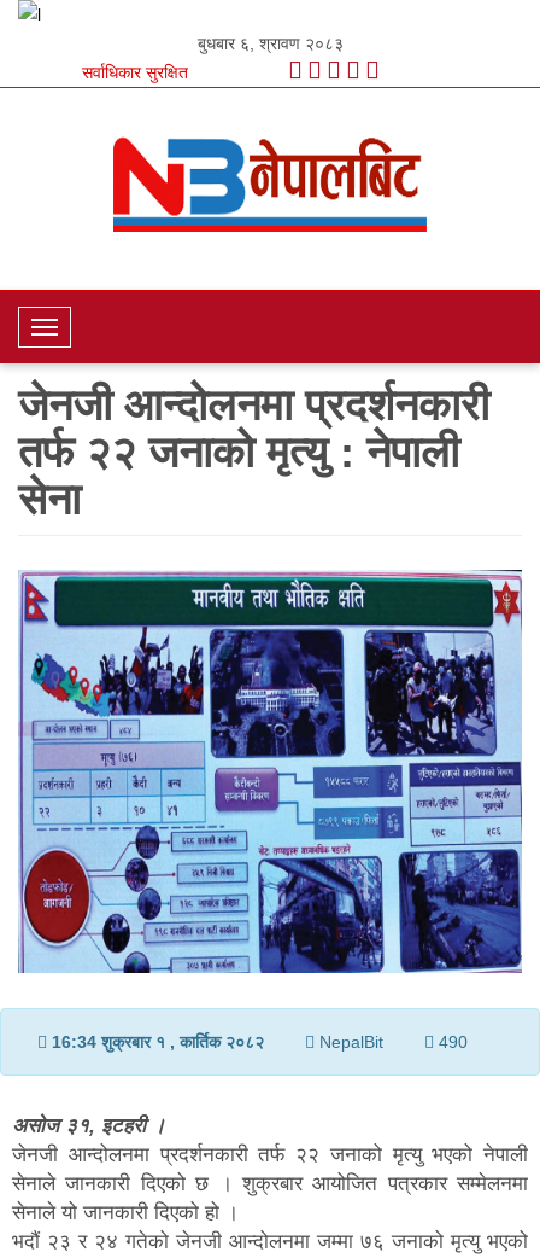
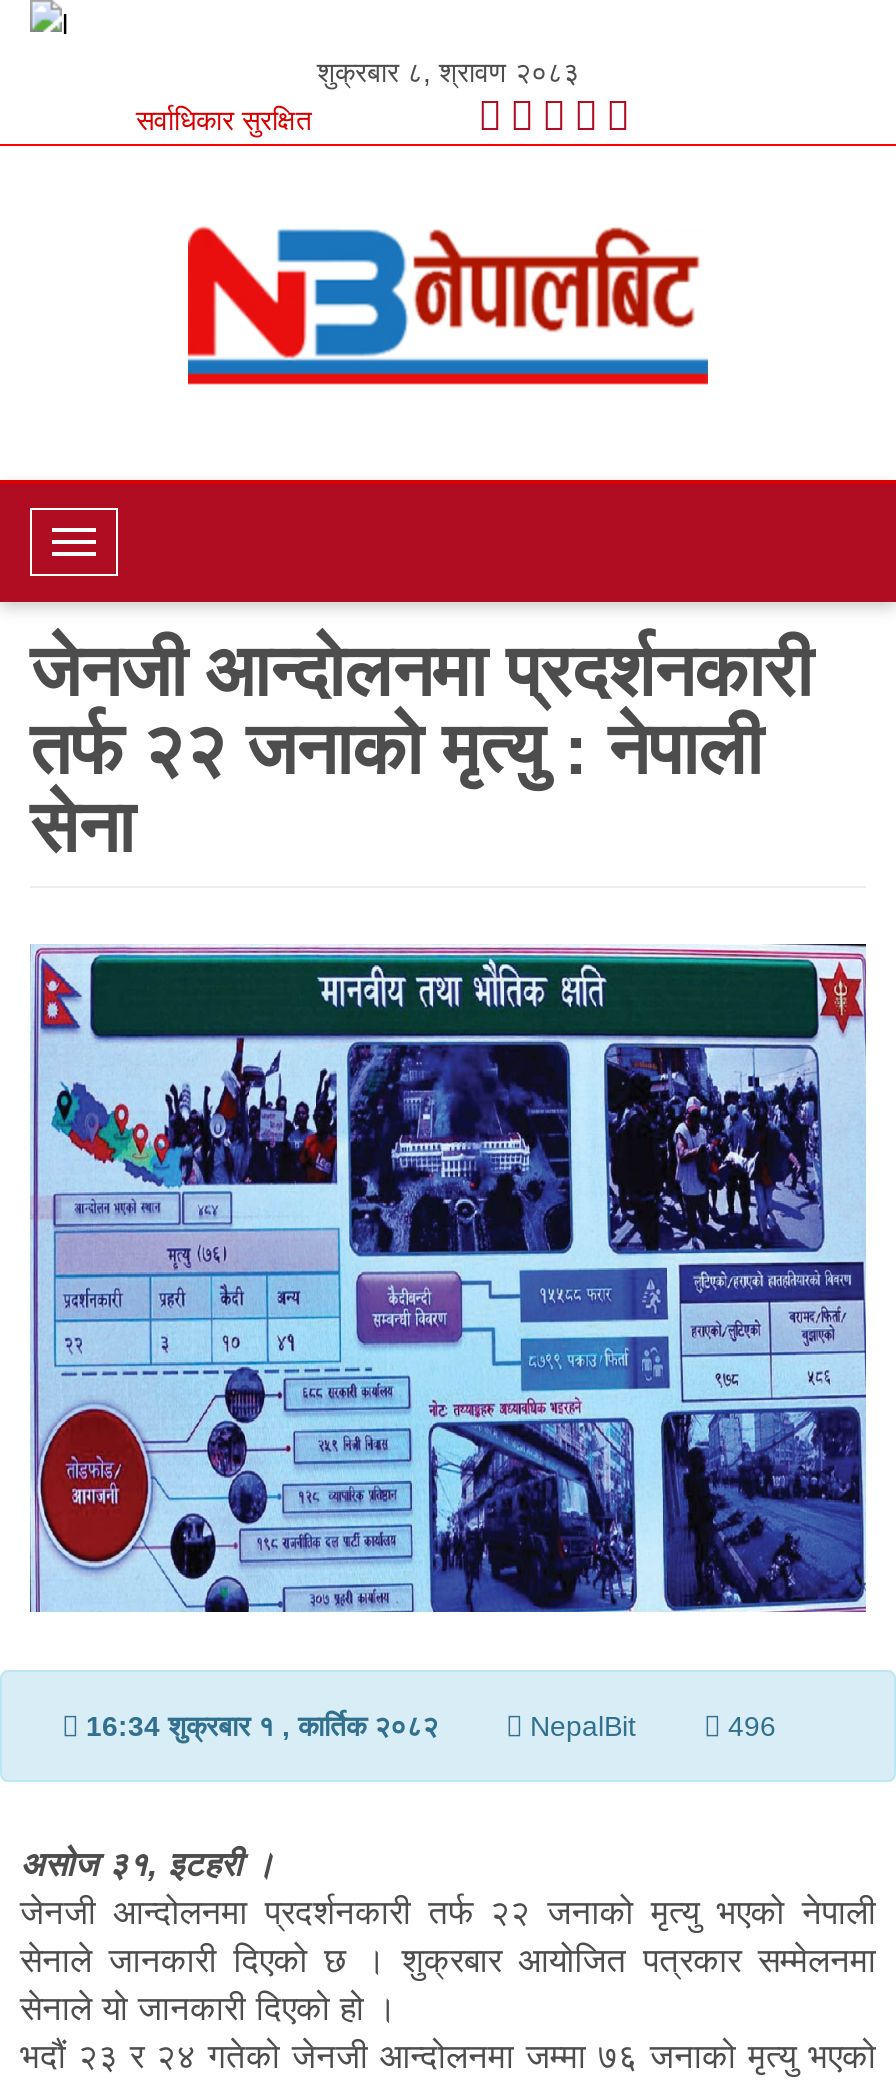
- बुधबार ६, श्रावण २०८३
+ शुक्रबार ८, श्रावण २०८३

- 490
+ 496
